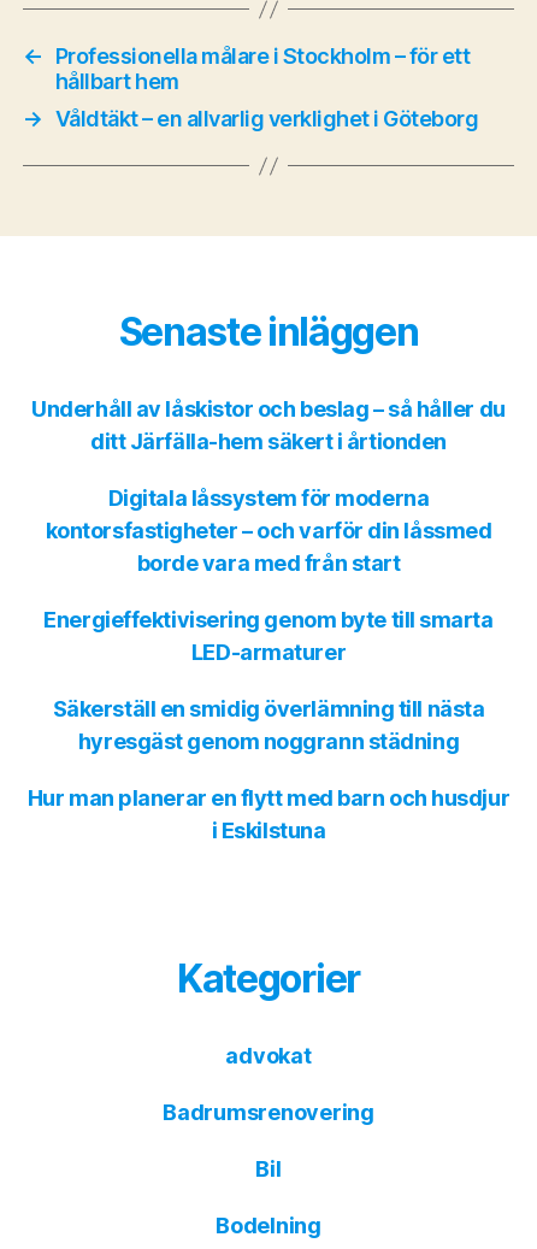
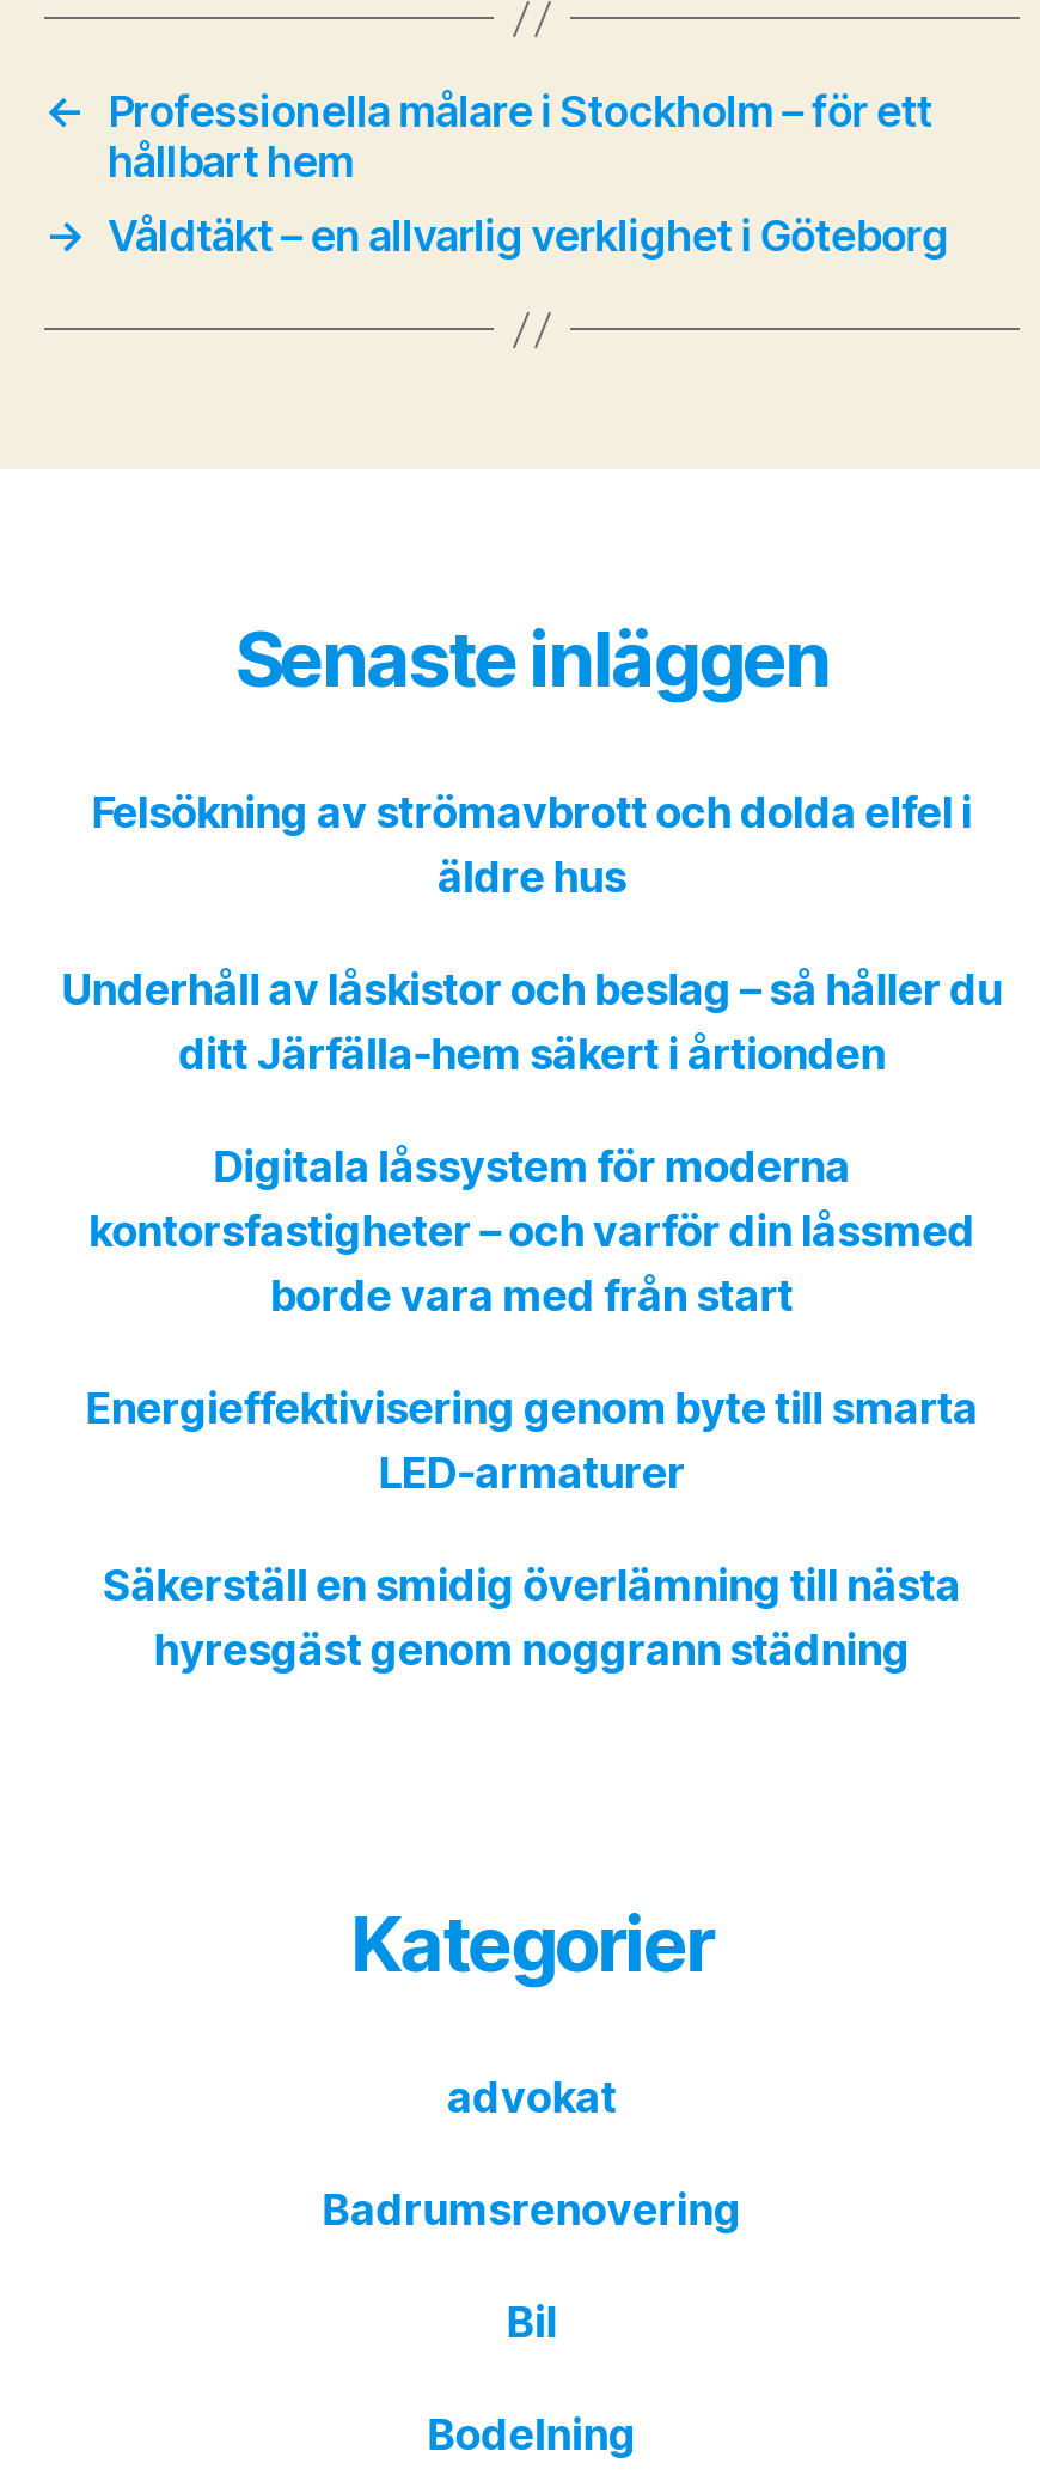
+ Felsökning av strömavbrott och dolda elfel i
+ äldre hus

moved down: Underhåll av låskistor och beslag – så håller du | ditt Järfälla-hem säkert i årtionden | Digitala låssystem för moderna | ... | Säkerställ en smidig överlämning till nästa | hyresgäst genom noggrann städning

- Hur man planerar en flytt med barn och husdjur
- i Eskilstuna
